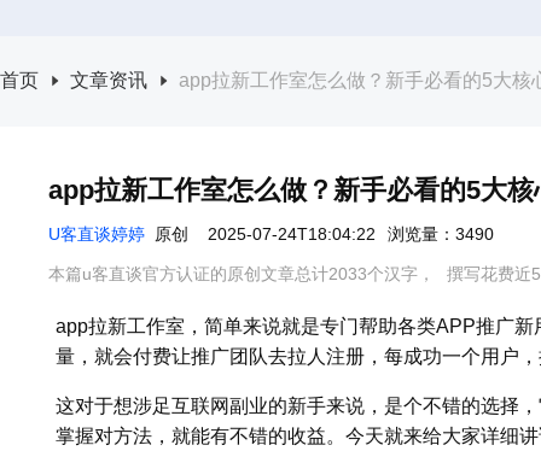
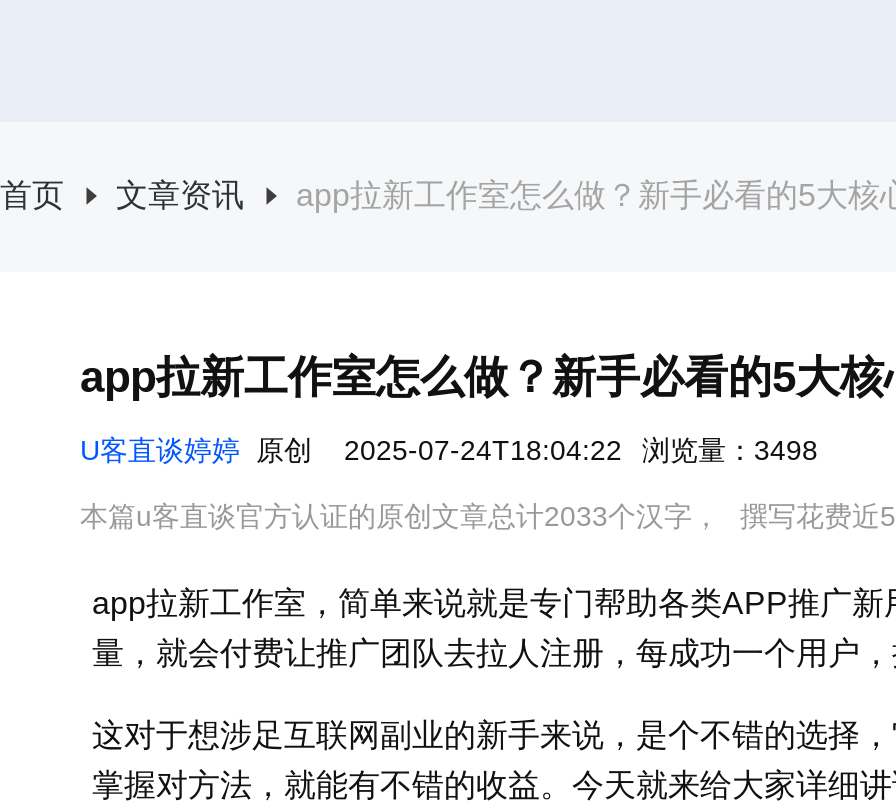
- U客直谈婷婷 原创 2025-07-24T18:04:22 浏览量：3490
+ U客直谈婷婷 原创 2025-07-24T18:04:22 浏览量：3498
